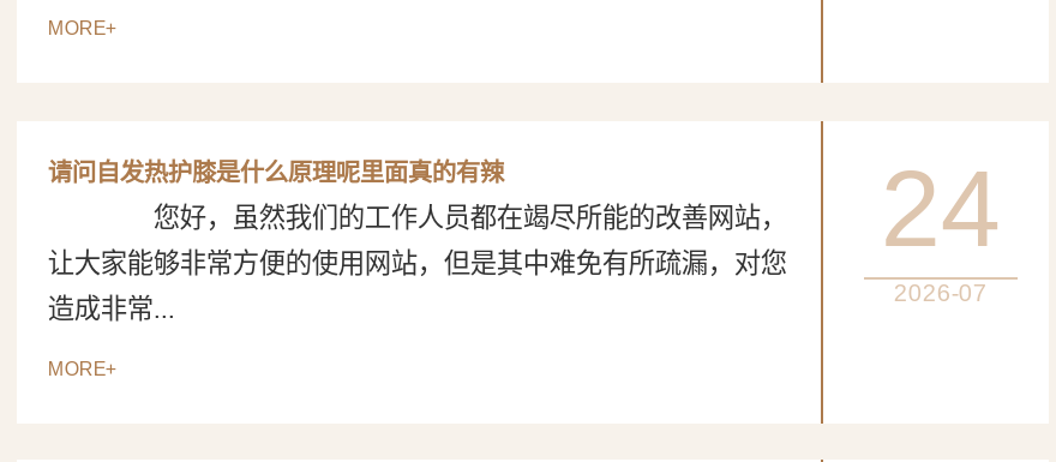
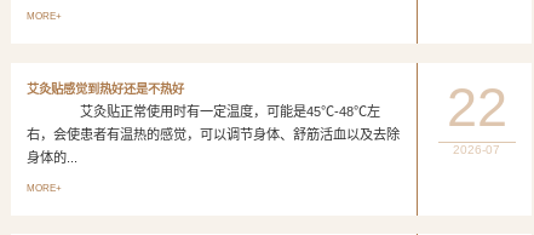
- 请问自发热护膝是什么原理呢里面真的有辣
+ 艾灸贴感觉到热好还是不热好

- 24
+ 22

- 您好，虽然我们的工作人员都在竭尽所能的改善网站，
+ 艾灸贴正常使用时有一定温度，可能是45℃-48℃左

- 让大家能够非常方便的使用网站，但是其中难免有所疏漏，对您
+ 右，会使患者有温热的感觉，可以调节身体、舒筋活血以及去除

- 造成非常...
+ 身体的...
